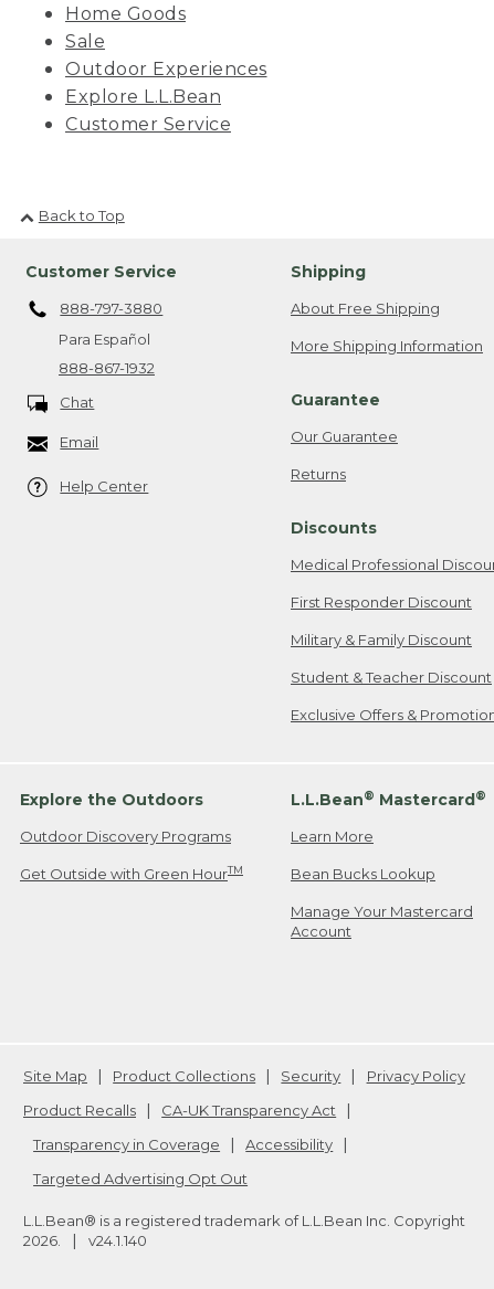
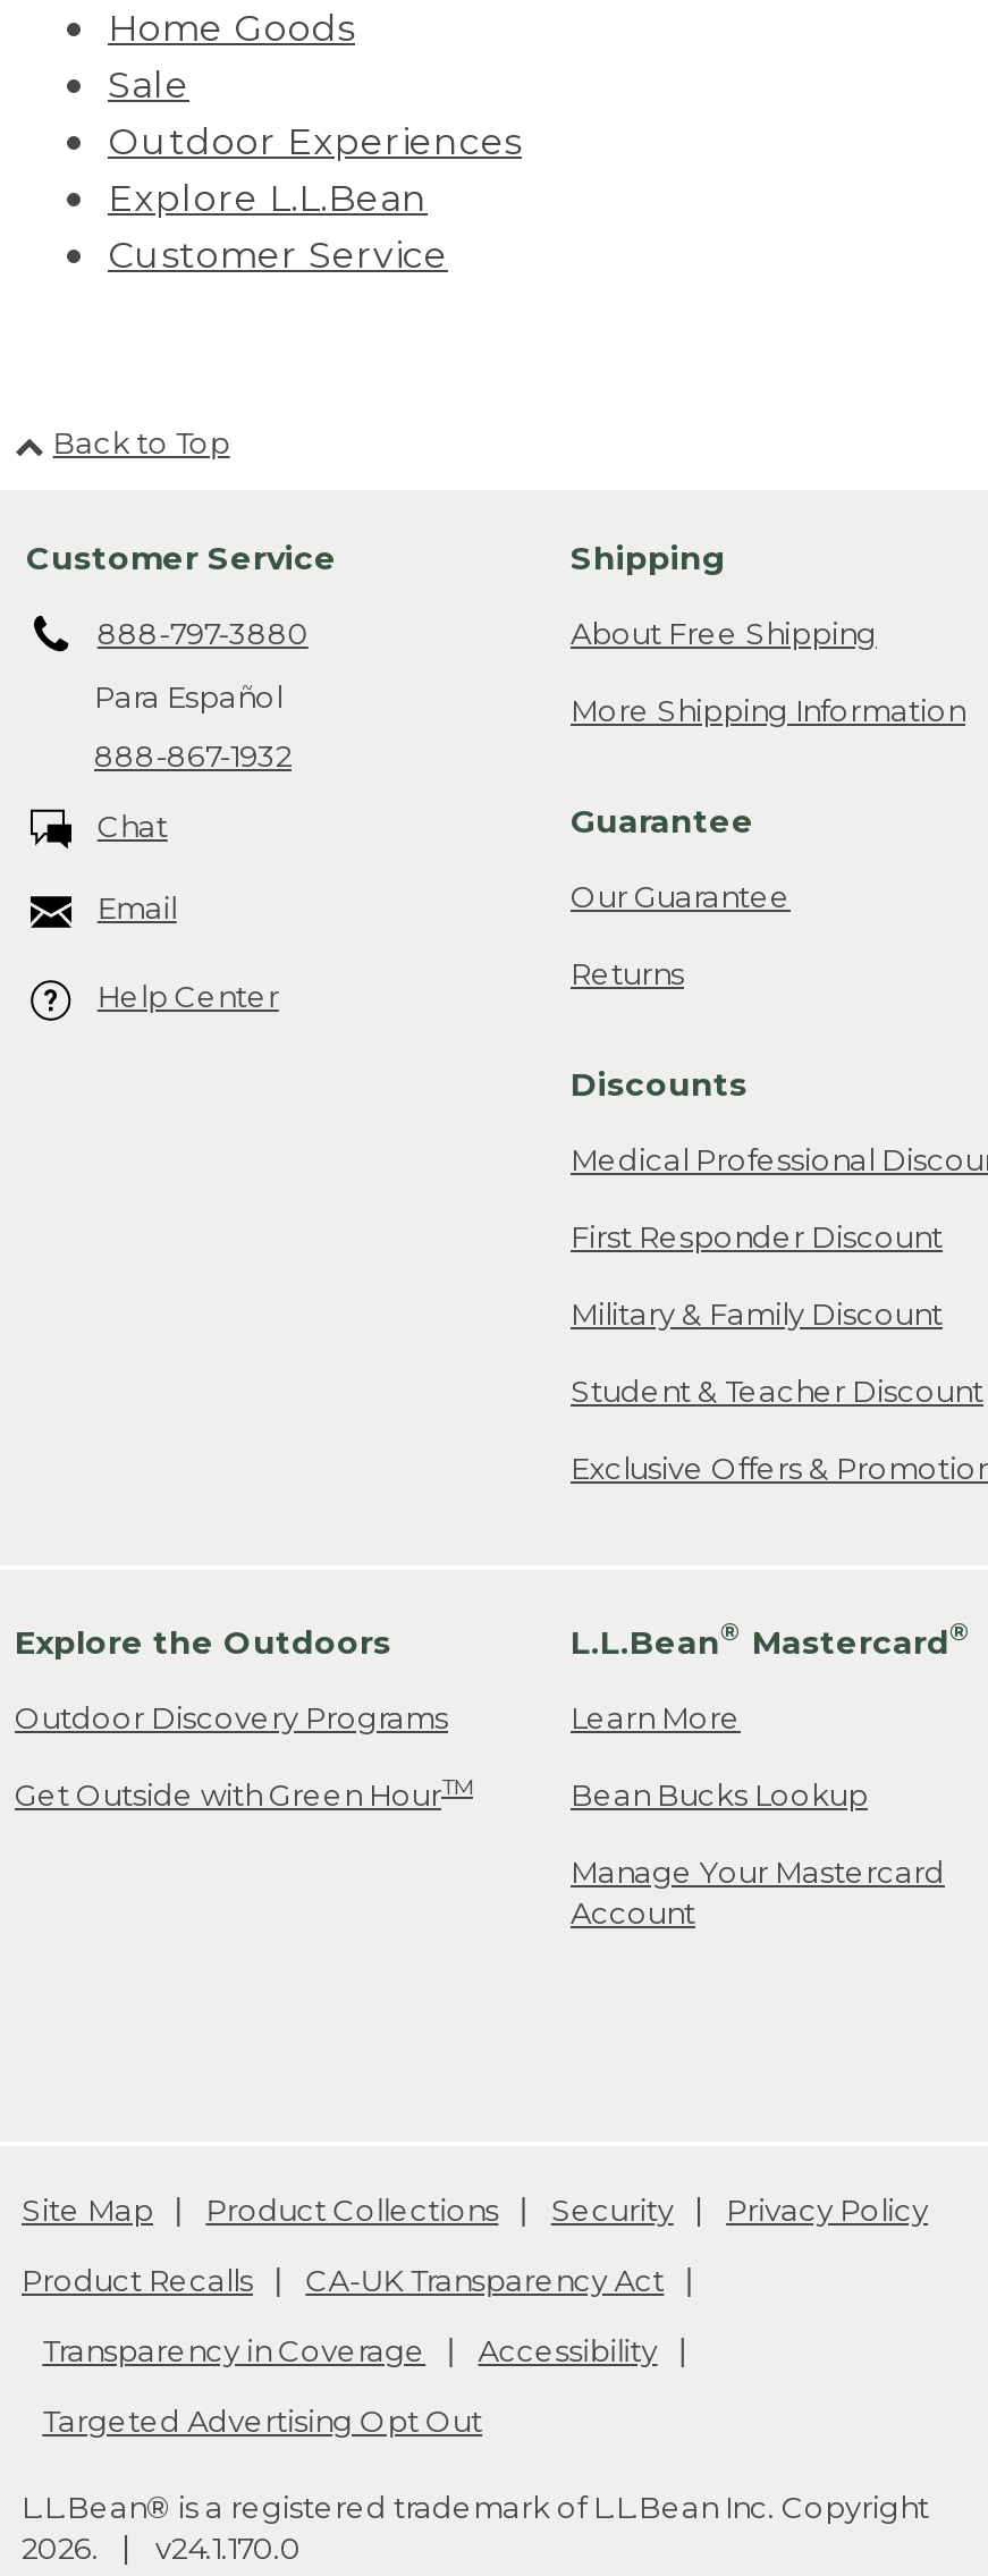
- 2026. v24.1.140
+ 2026. v24.1.170.0
